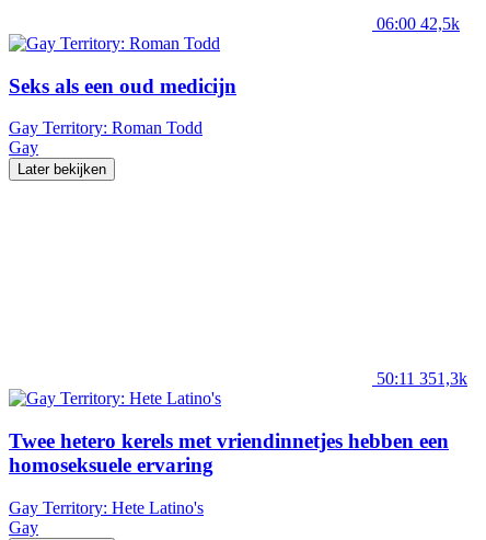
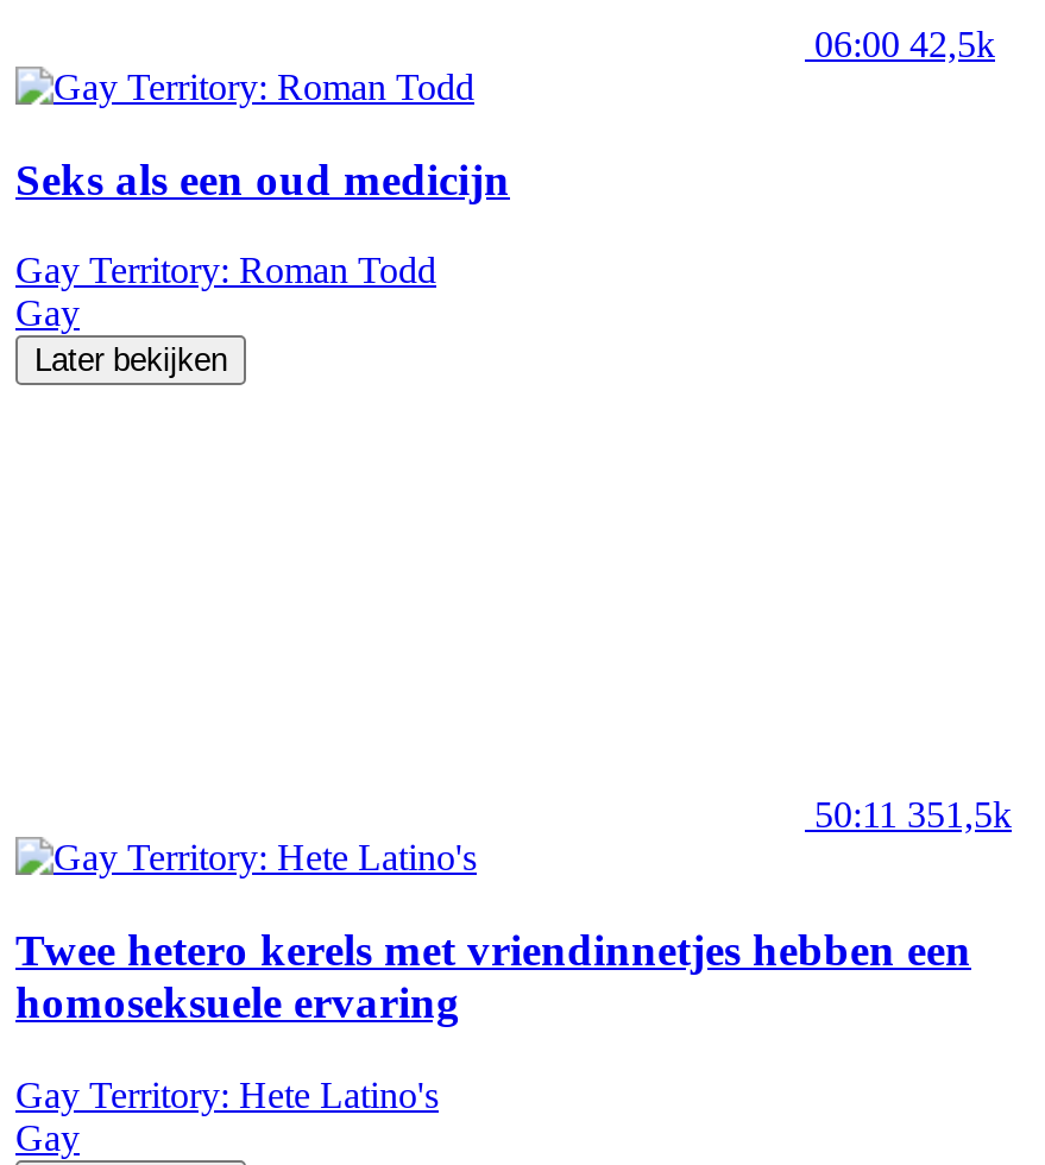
- 50:11 351,3k
+ 50:11 351,5k
